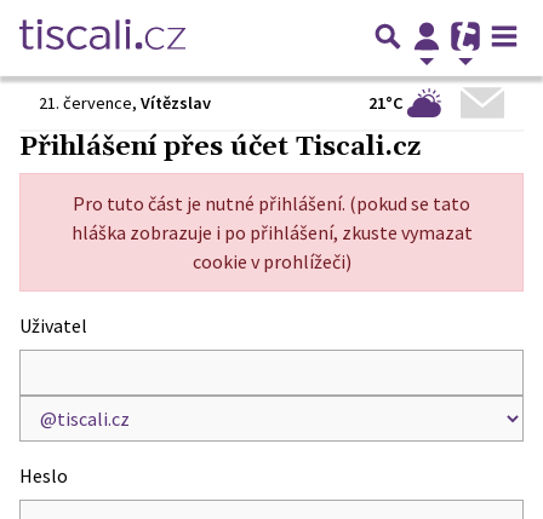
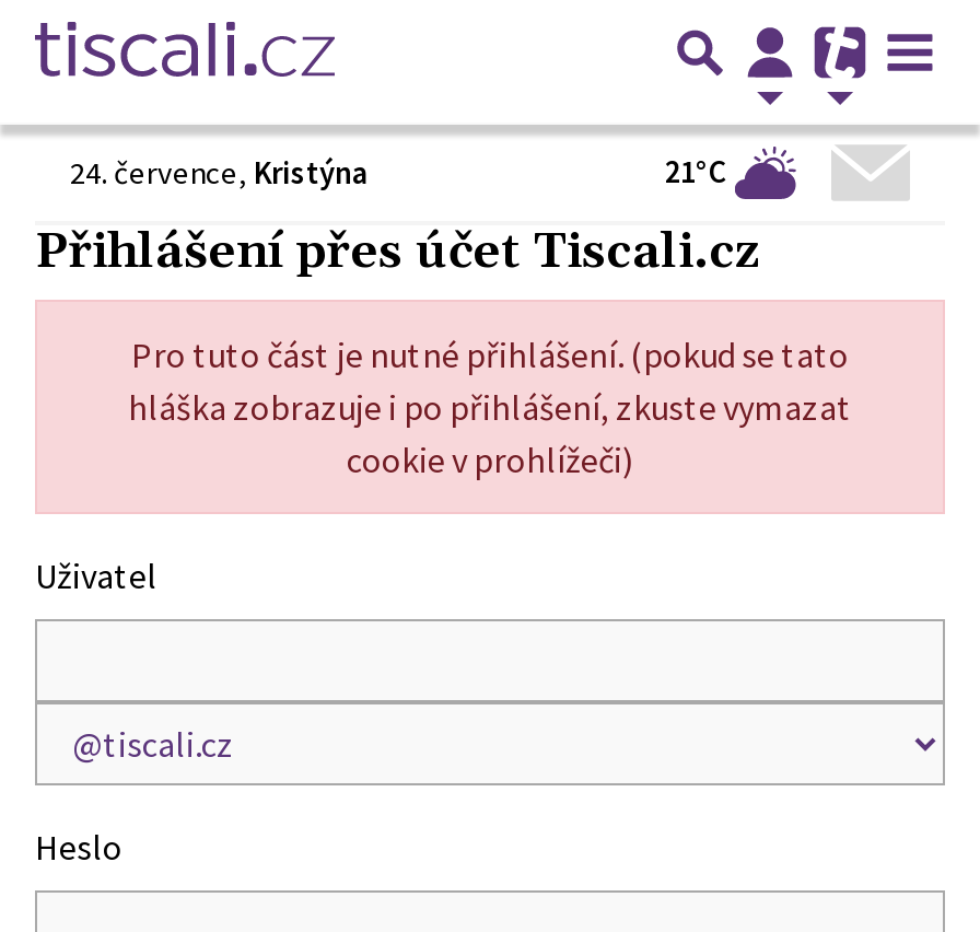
- 21. července, Vítězslav
+ 24. července, Kristýna
